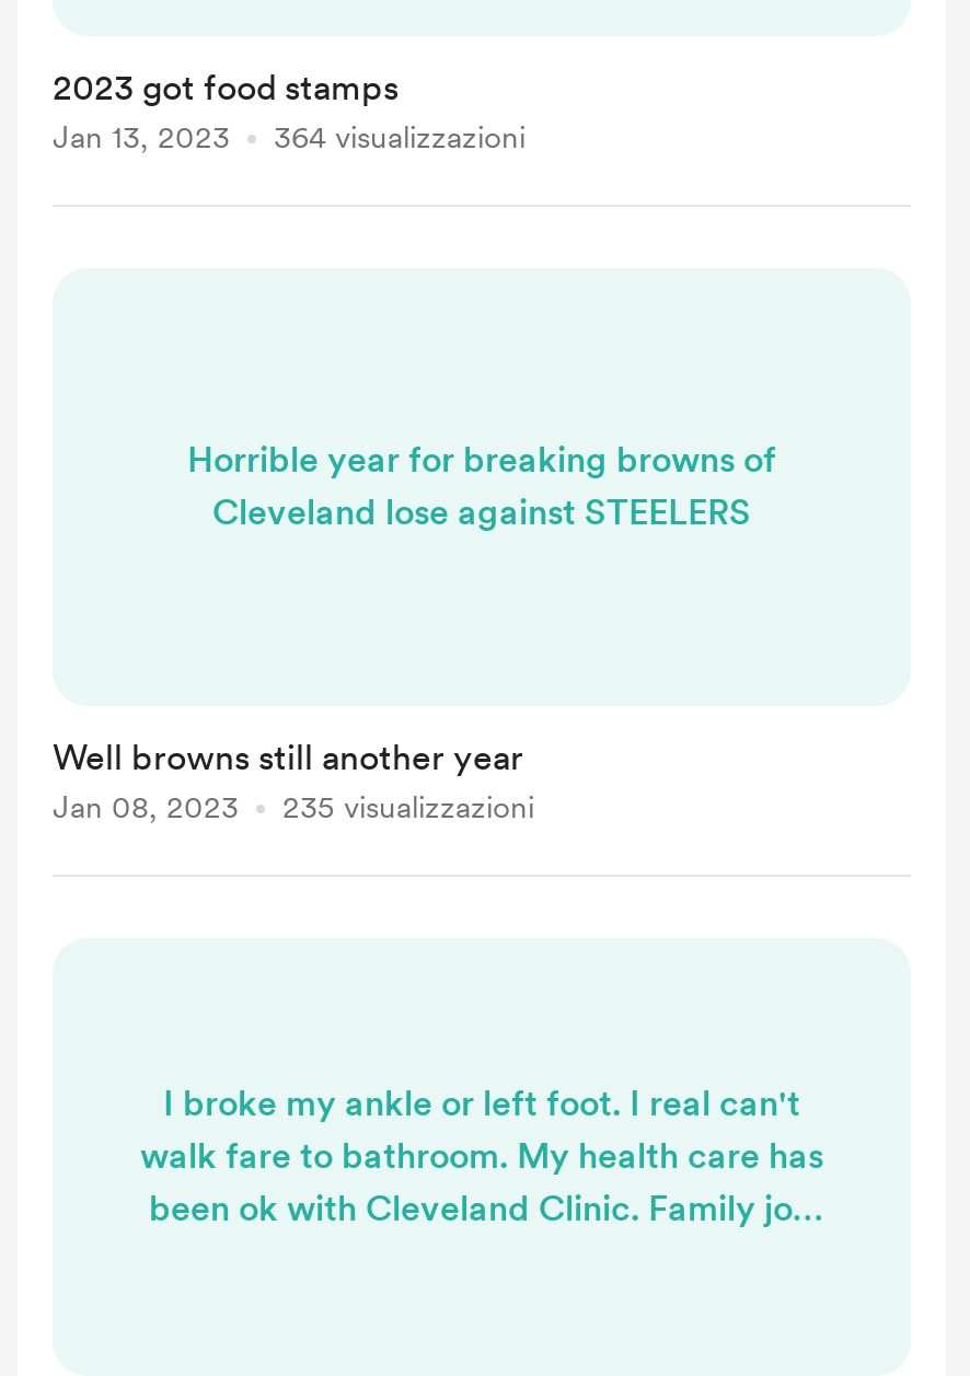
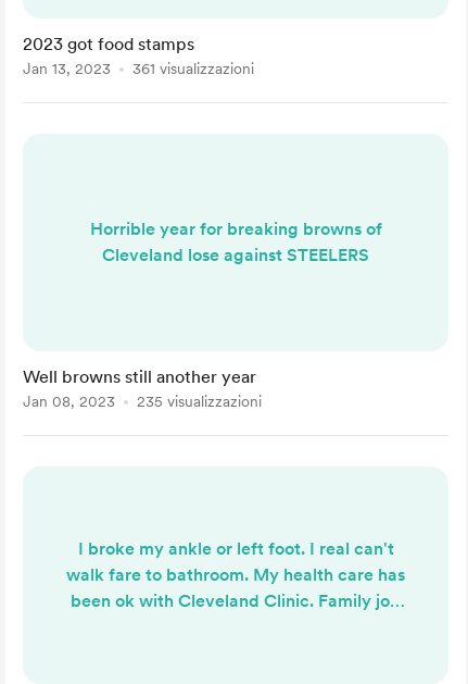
- 364 visualizzazioni
+ 361 visualizzazioni
